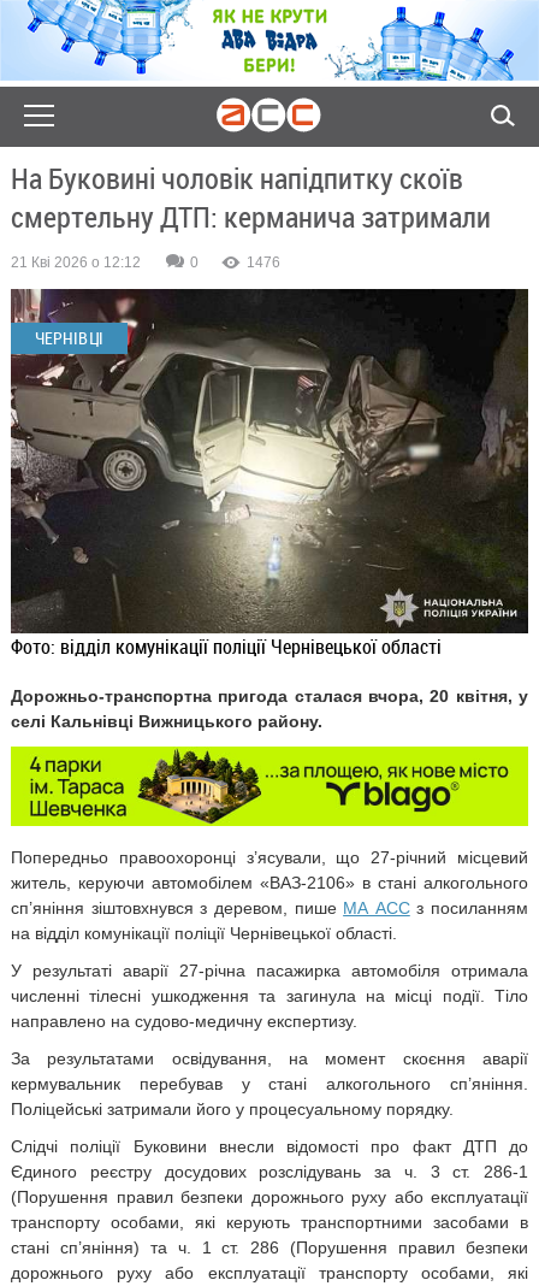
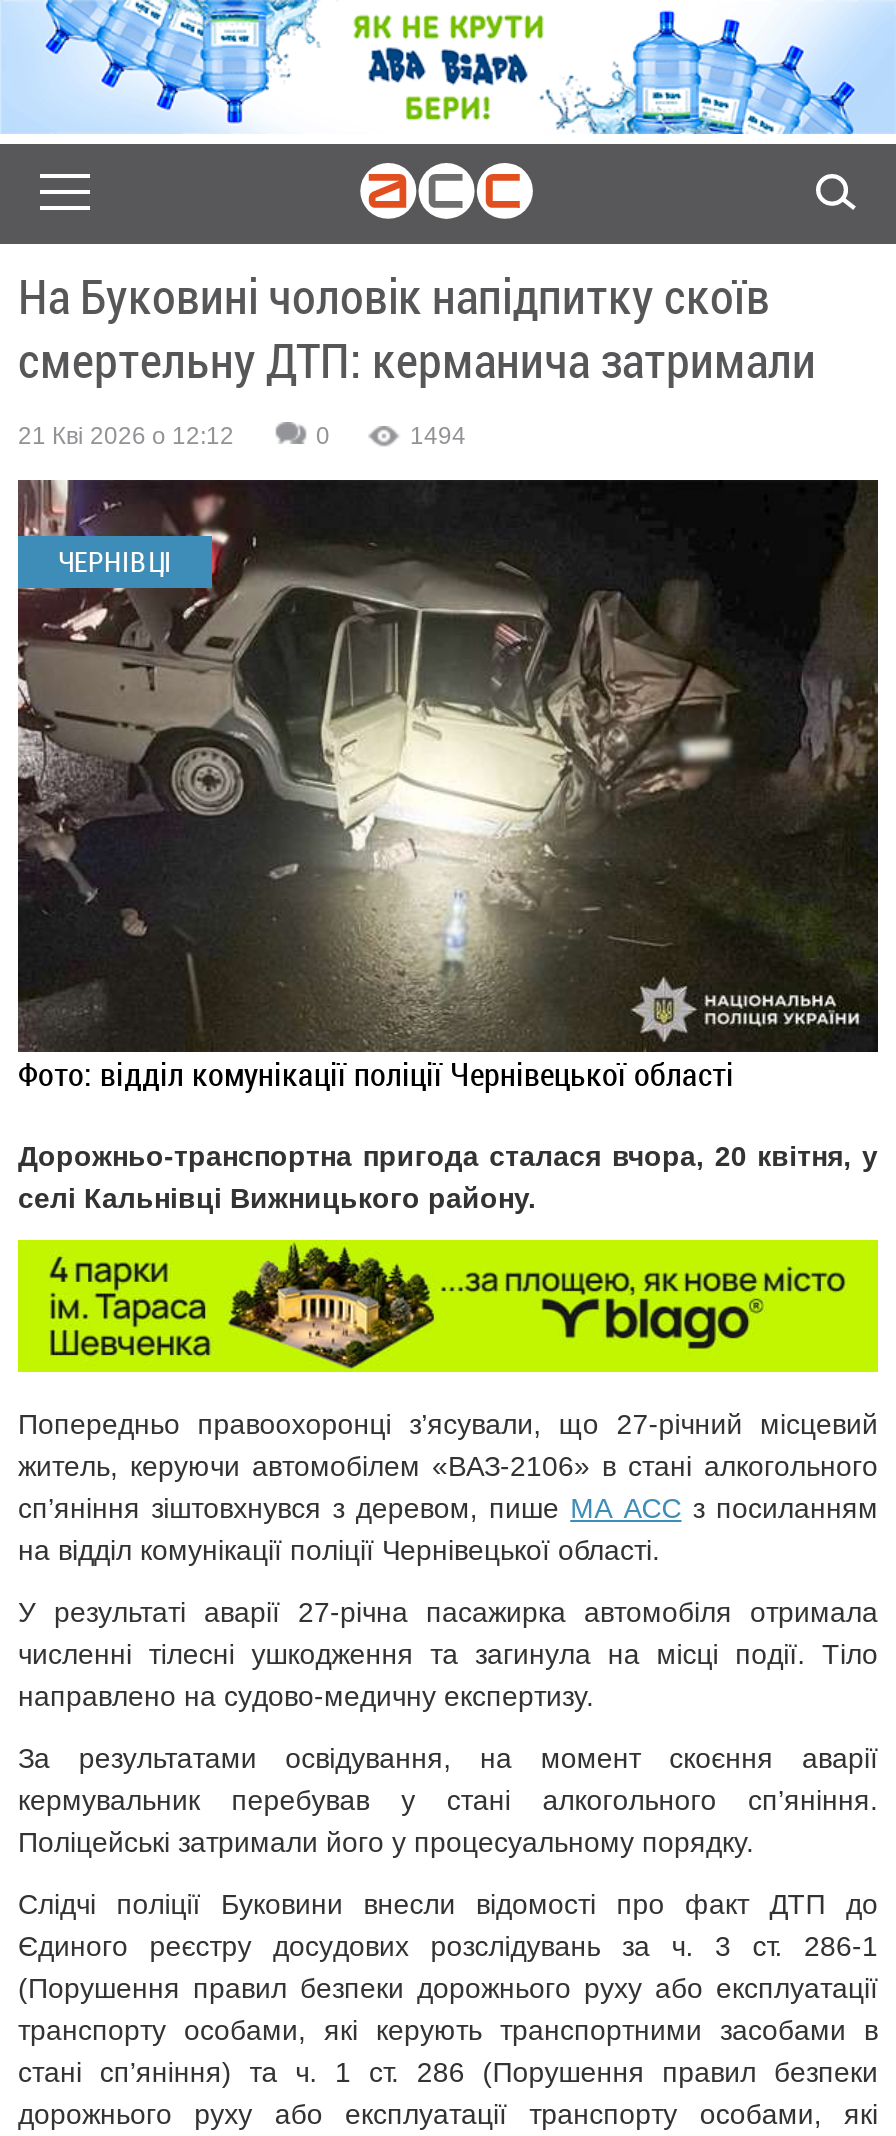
- 1476
+ 1494
